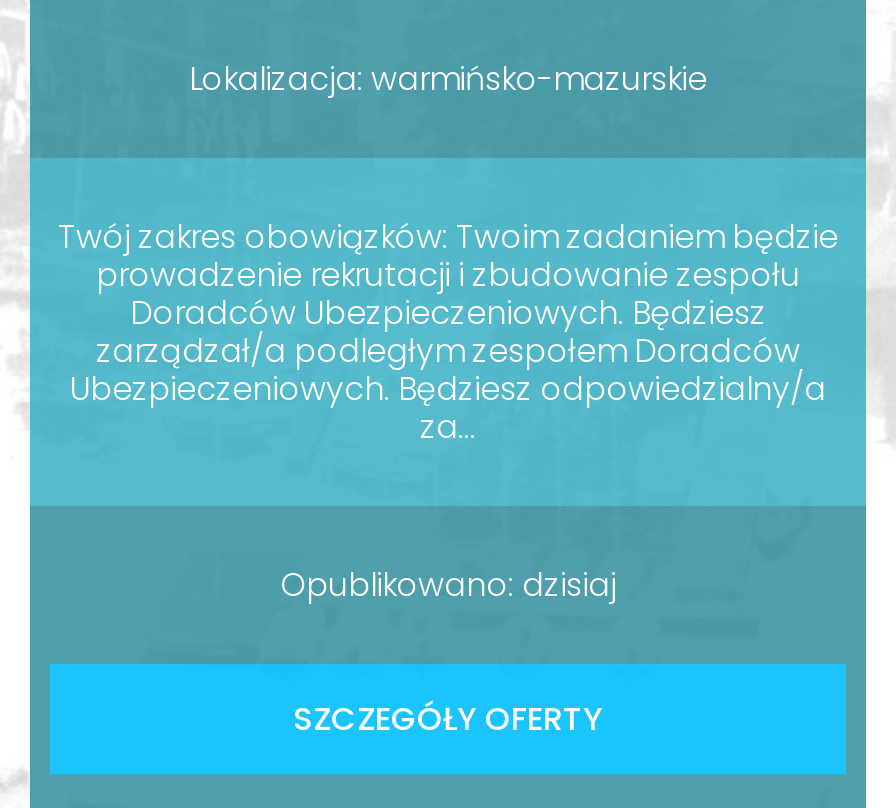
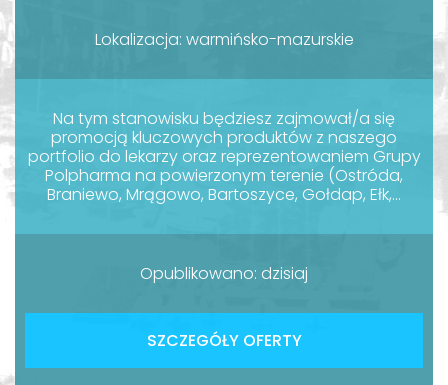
- Twój zakres obowiązków: Twoim zadaniem będzie
- prowadzenie rekrutacji i zbudowanie zespołu
- Doradców Ubezpieczeniowych. Będziesz
- zarządzał/a podległym zespołem Doradców
- Ubezpieczeniowych. Będziesz odpowiedzialny/a
- za...
+ Na tym stanowisku będziesz zajmował/a się
+ promocją kluczowych produktów z naszego
+ portfolio do lekarzy oraz reprezentowaniem Grupy
+ Polpharma na powierzonym terenie (Ostróda,
+ Braniewo, Mrągowo, Bartoszyce, Gołdap, Ełk,...
